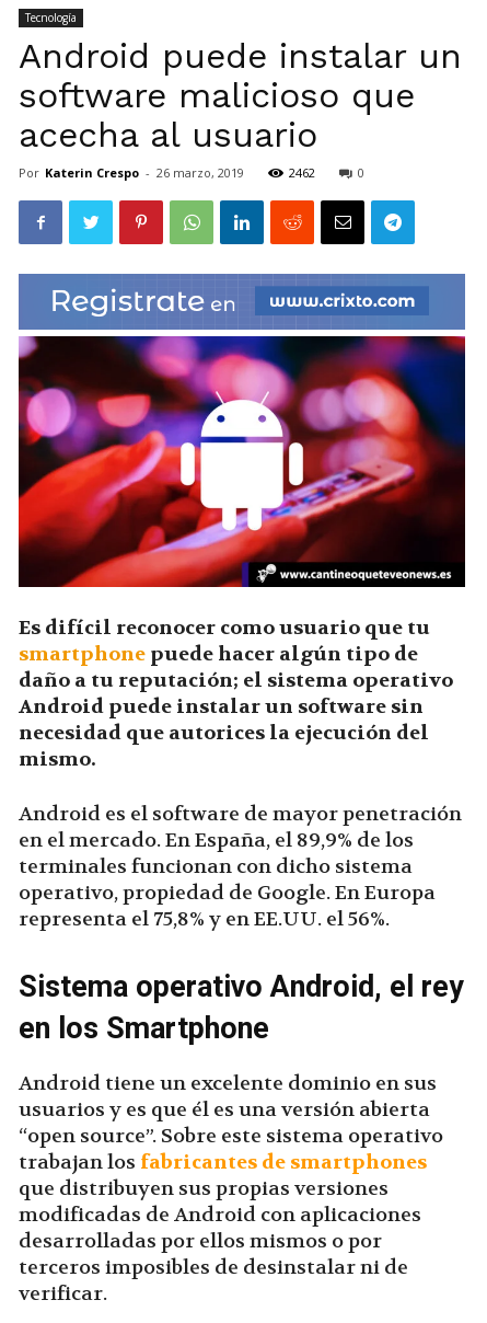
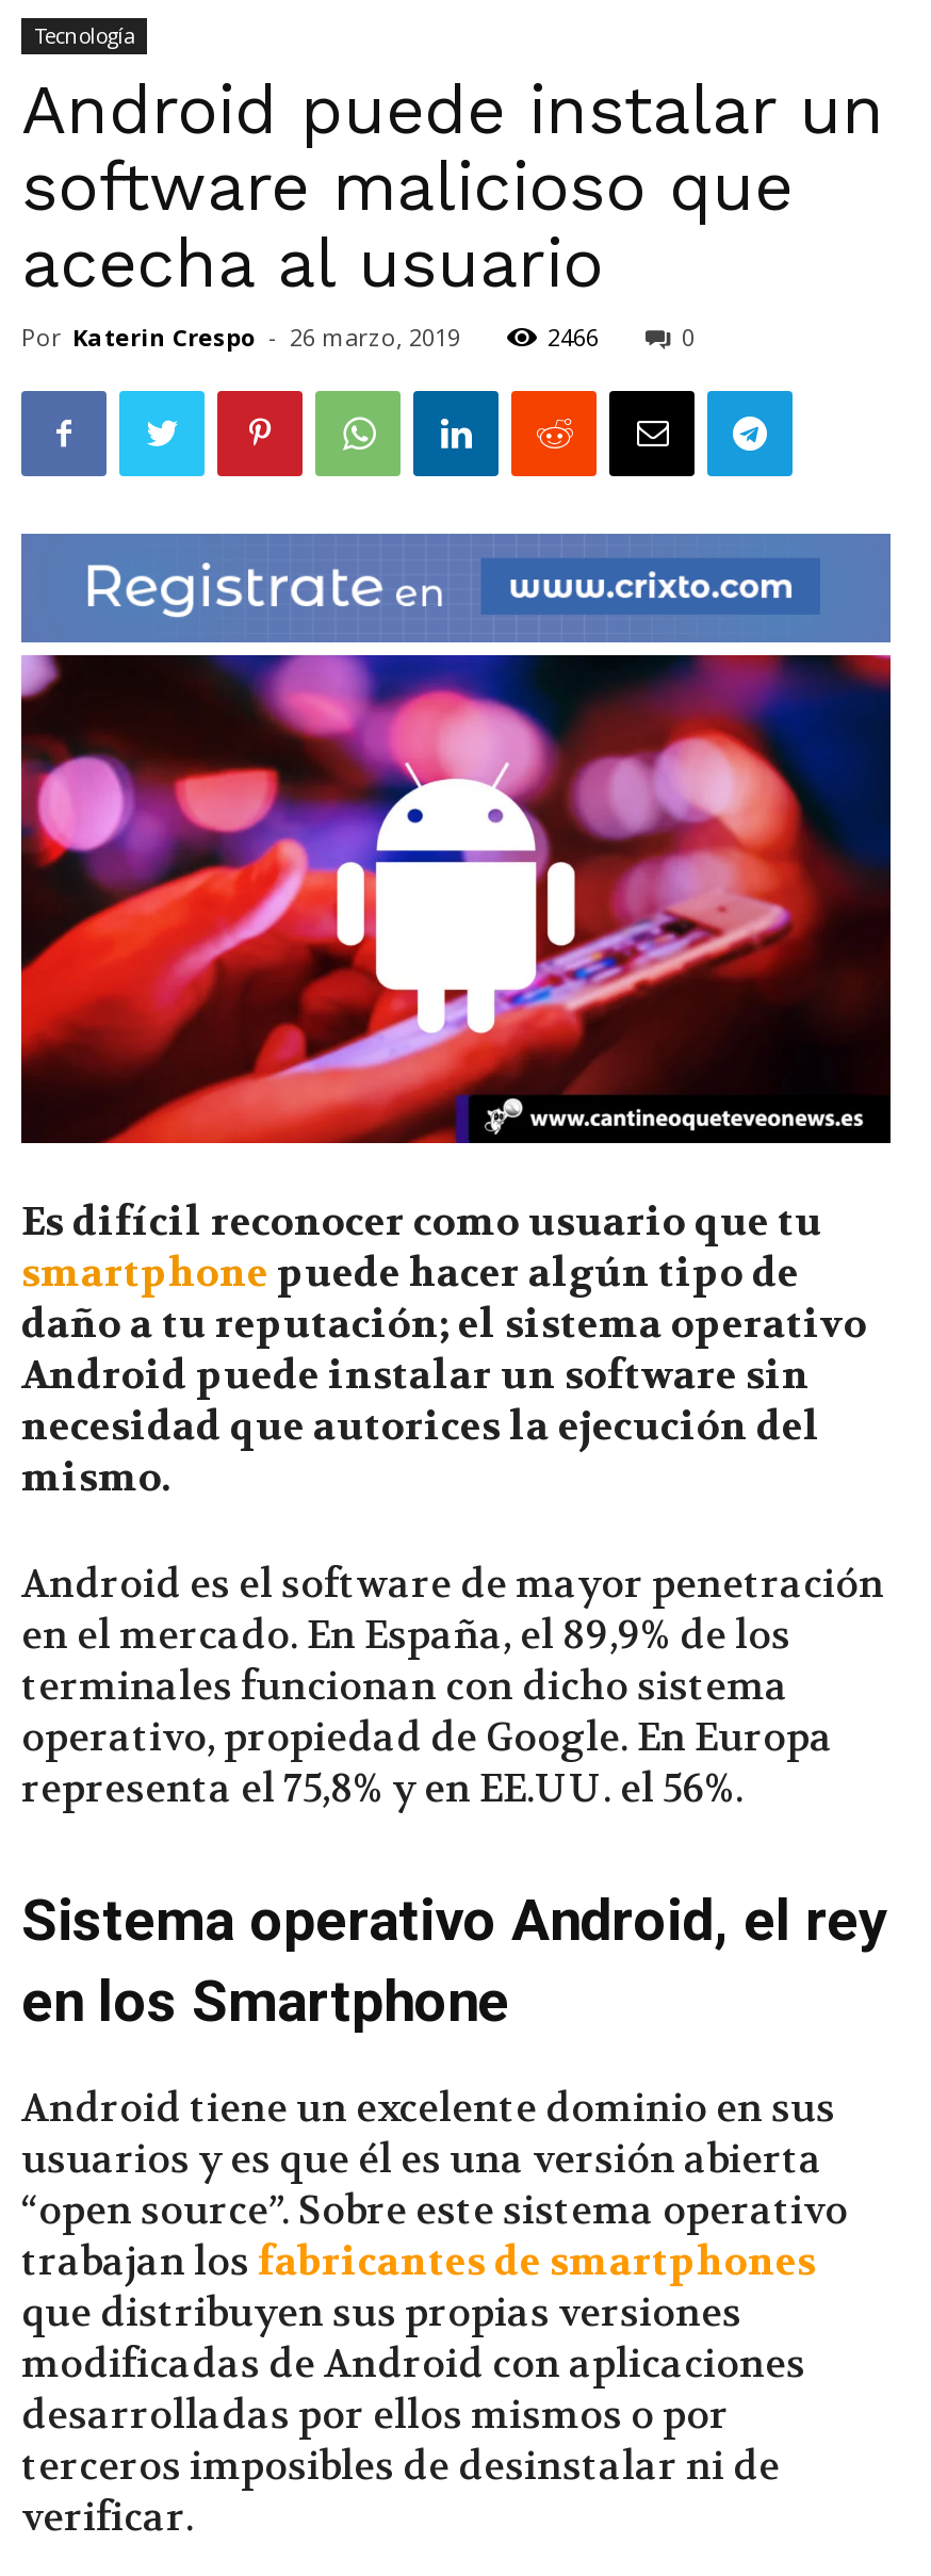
- 2462
+ 2466
